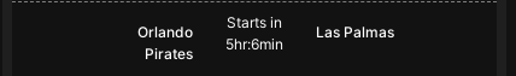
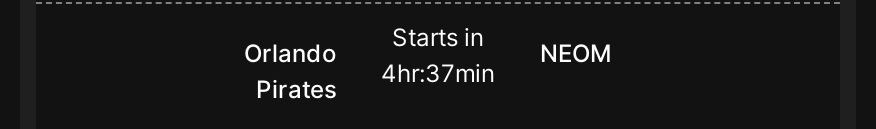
- Las Palmas
+ NEOM

- 5hr:6min
+ 4hr:37min
